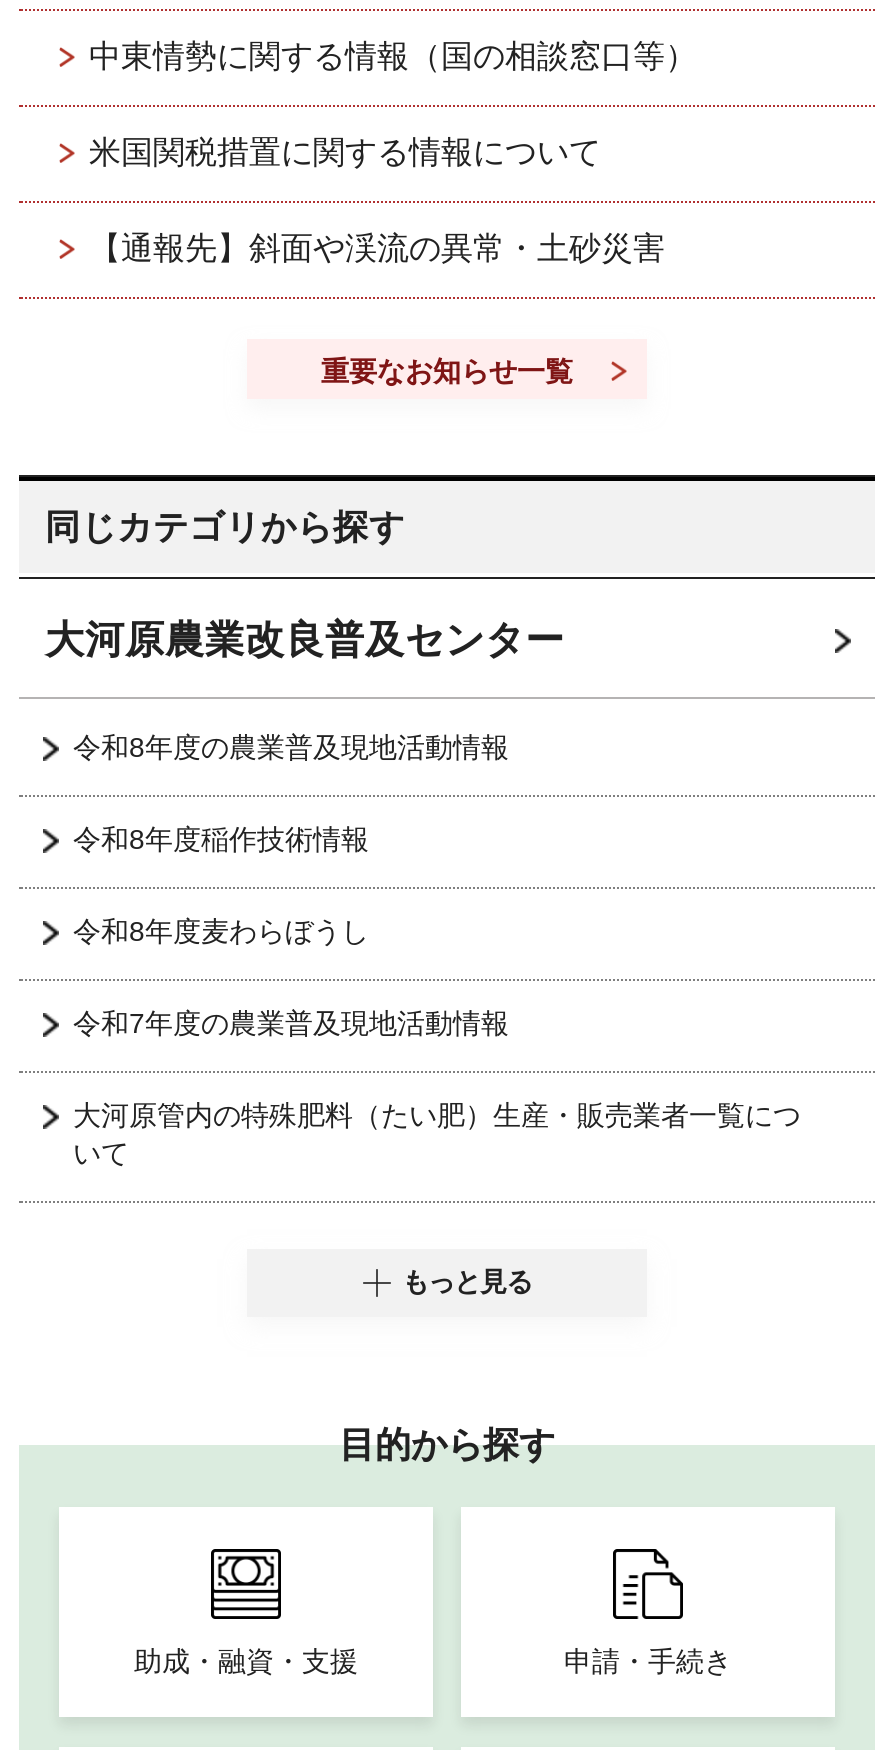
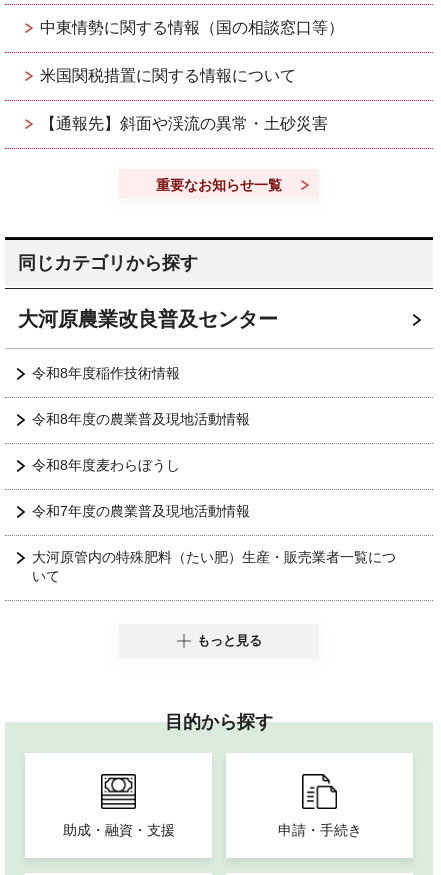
moved down: 令和8年度の農業普及現地活動情報

moved up: 令和8年度稲作技術情報
